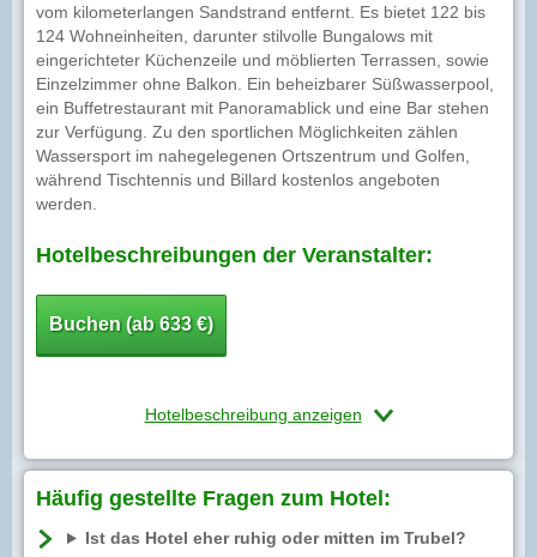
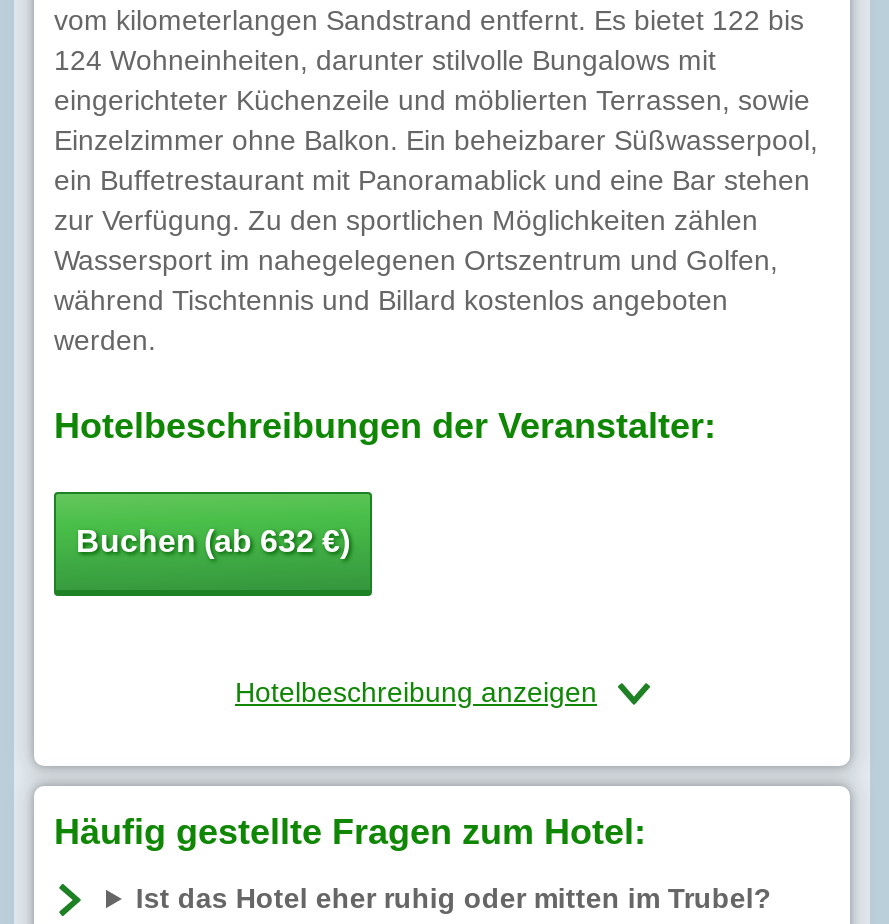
- Buchen (ab 633 €)
+ Buchen (ab 632 €)
